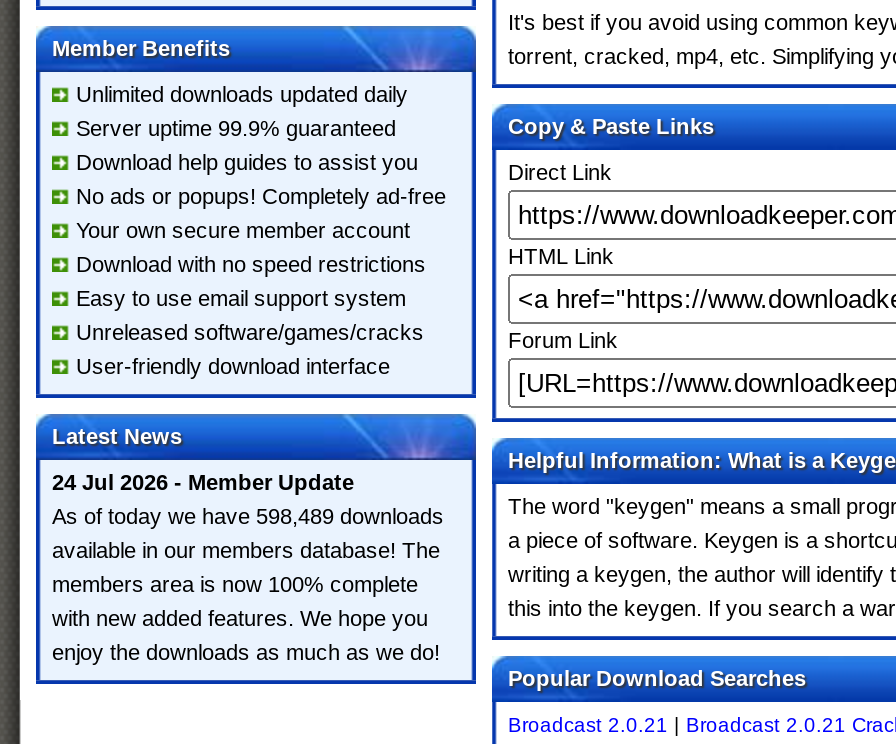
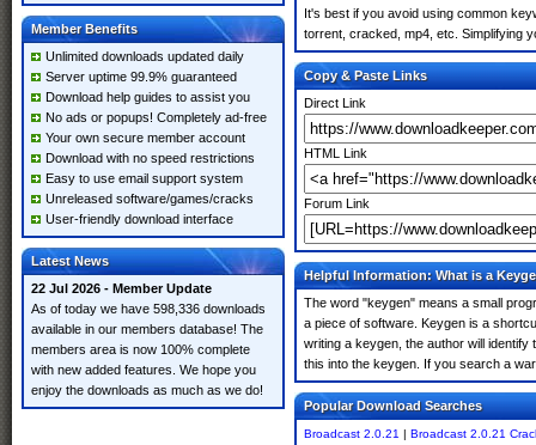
- 24 Jul 2026 - Member Update
+ 22 Jul 2026 - Member Update

- As of today we have 598,489 downloads
+ As of today we have 598,336 downloads
